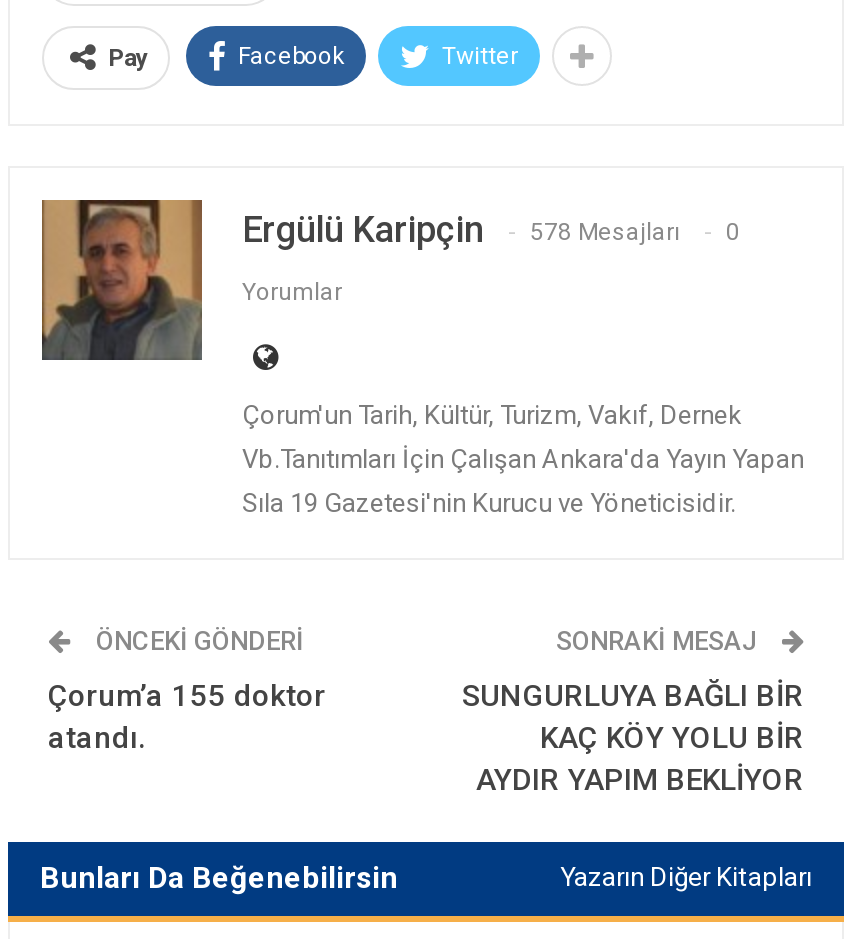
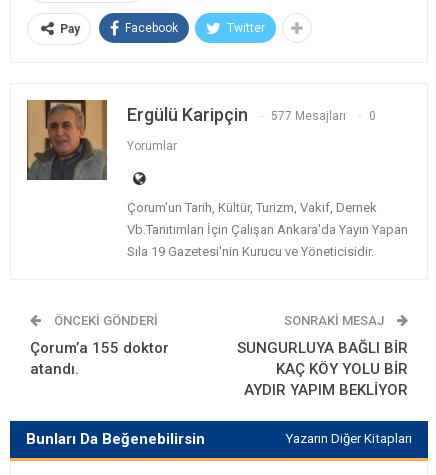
- Ergülü Karipçin 578 Mesajları 0
+ Ergülü Karipçin 577 Mesajları 0
